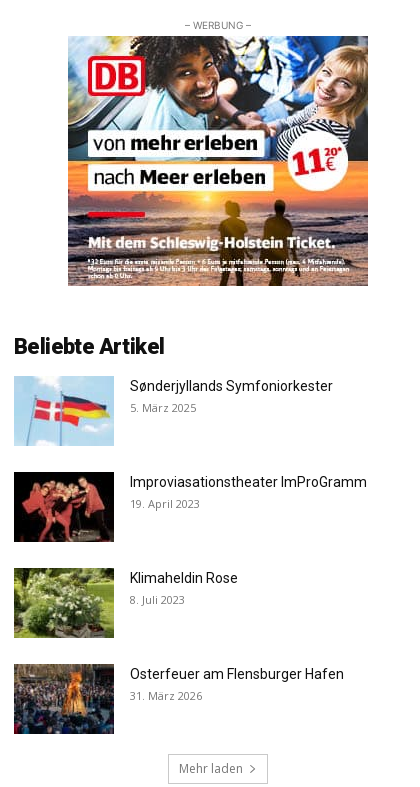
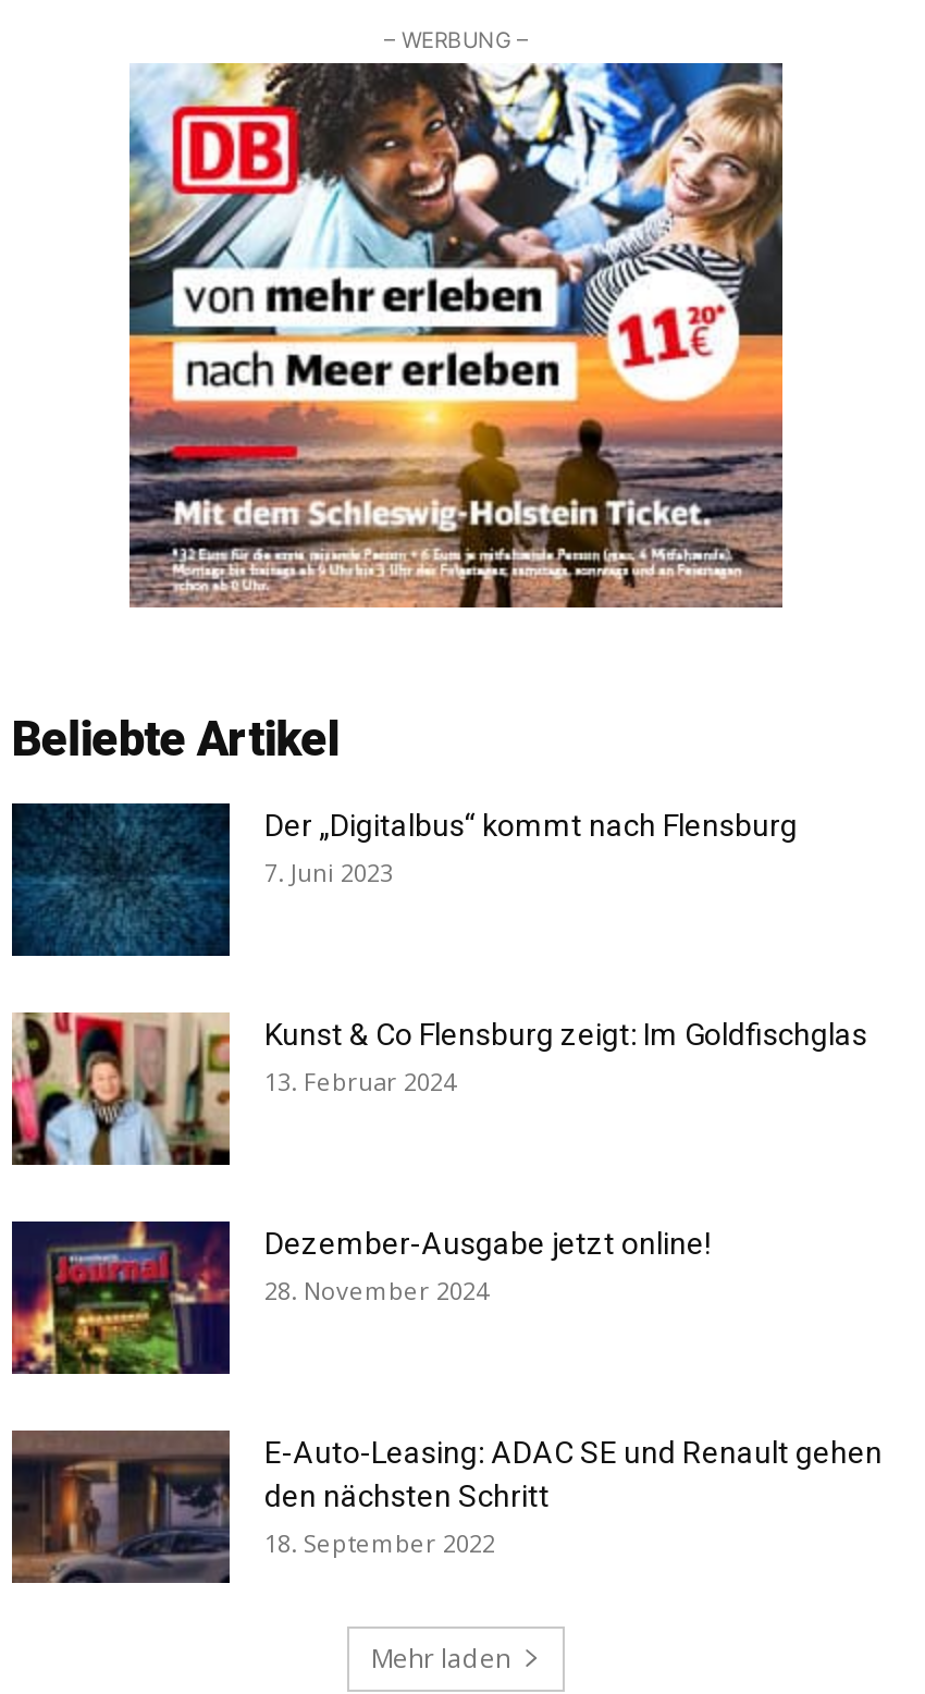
- [image]
- Sønderjyllands Symfoniorkester
- 5. März 2025
+ [image]
+ Der „Digitalbus“ kommt nach Flensburg
+ 7. Juni 2023

- [image]
- Improviasationstheater ImProGramm
- 19. April 2023
+ [image]
+ Kunst & Co Flensburg zeigt: Im Goldfischglas
+ 13. Februar 2024

- [image]
- Klimaheldin Rose
- 8. Juli 2023
+ [image]
+ Dezember-Ausgabe jetzt online!
+ 28. November 2024

- [image]
- Osterfeuer am Flensburger Hafen
- 31. März 2026
+ [image]
+ E-Auto-Leasing: ADAC SE und Renault gehen
+ den nächsten Schritt
+ 18. September 2022
